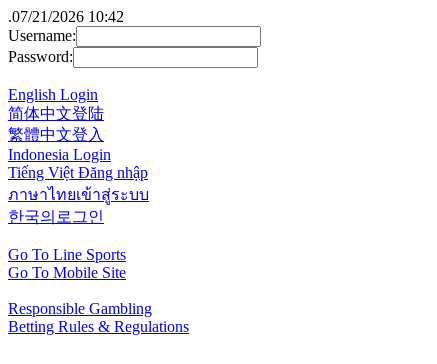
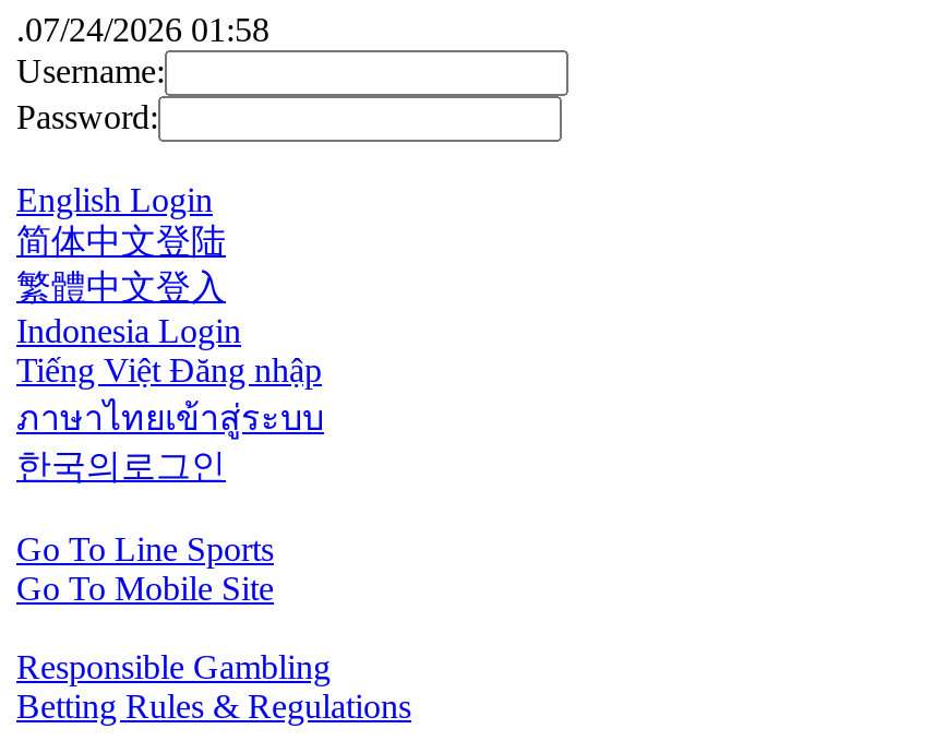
- .07/21/2026 10:42
+ .07/24/2026 01:58
